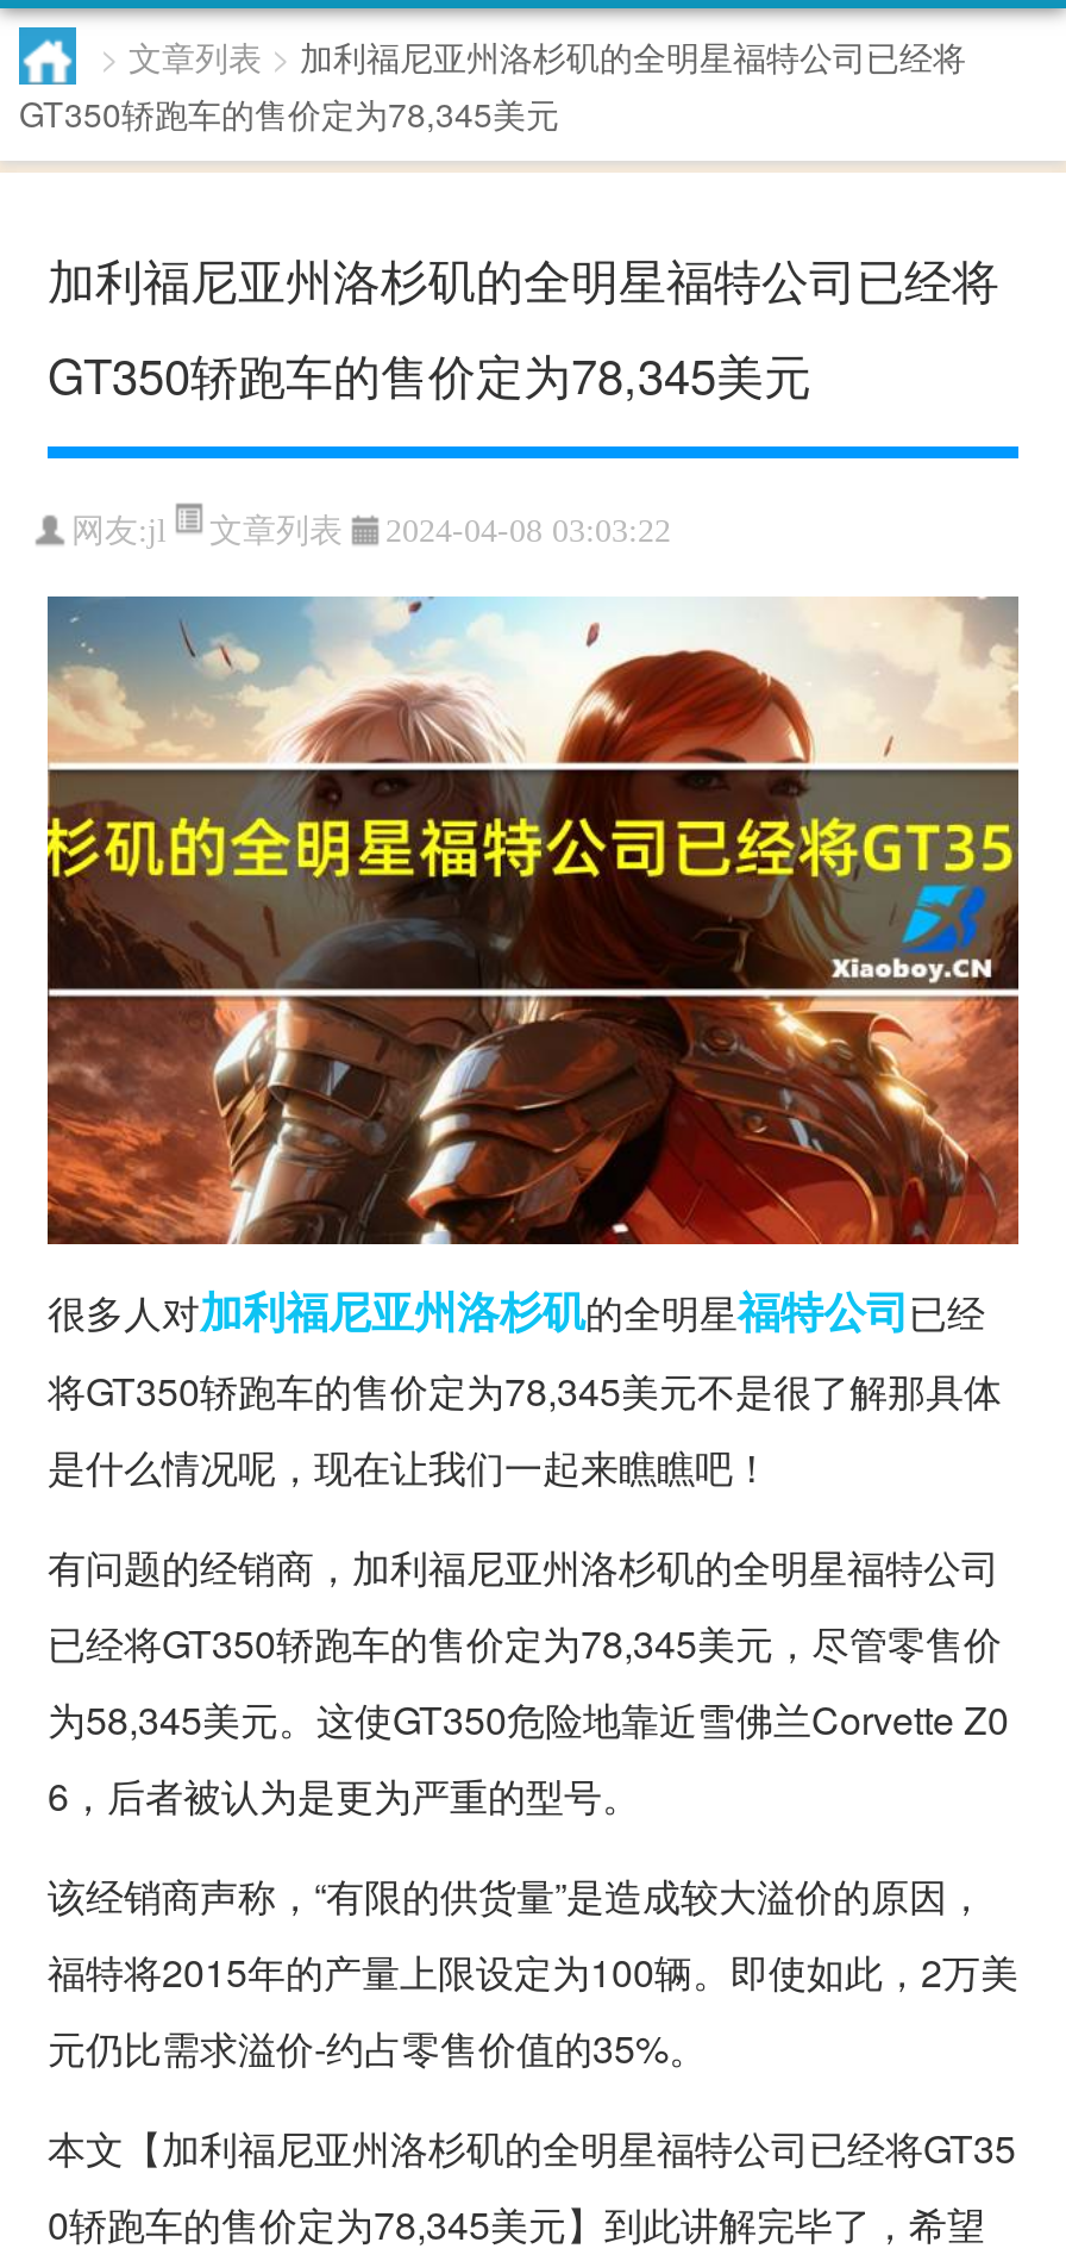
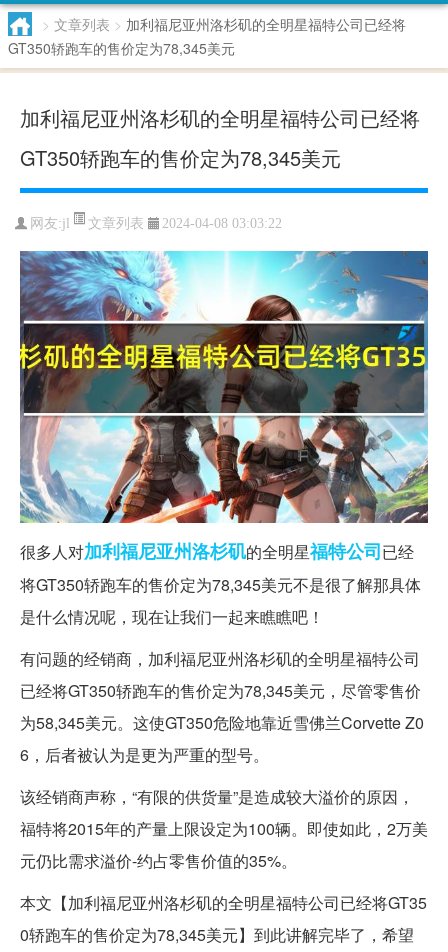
- [image]
+ [image]
